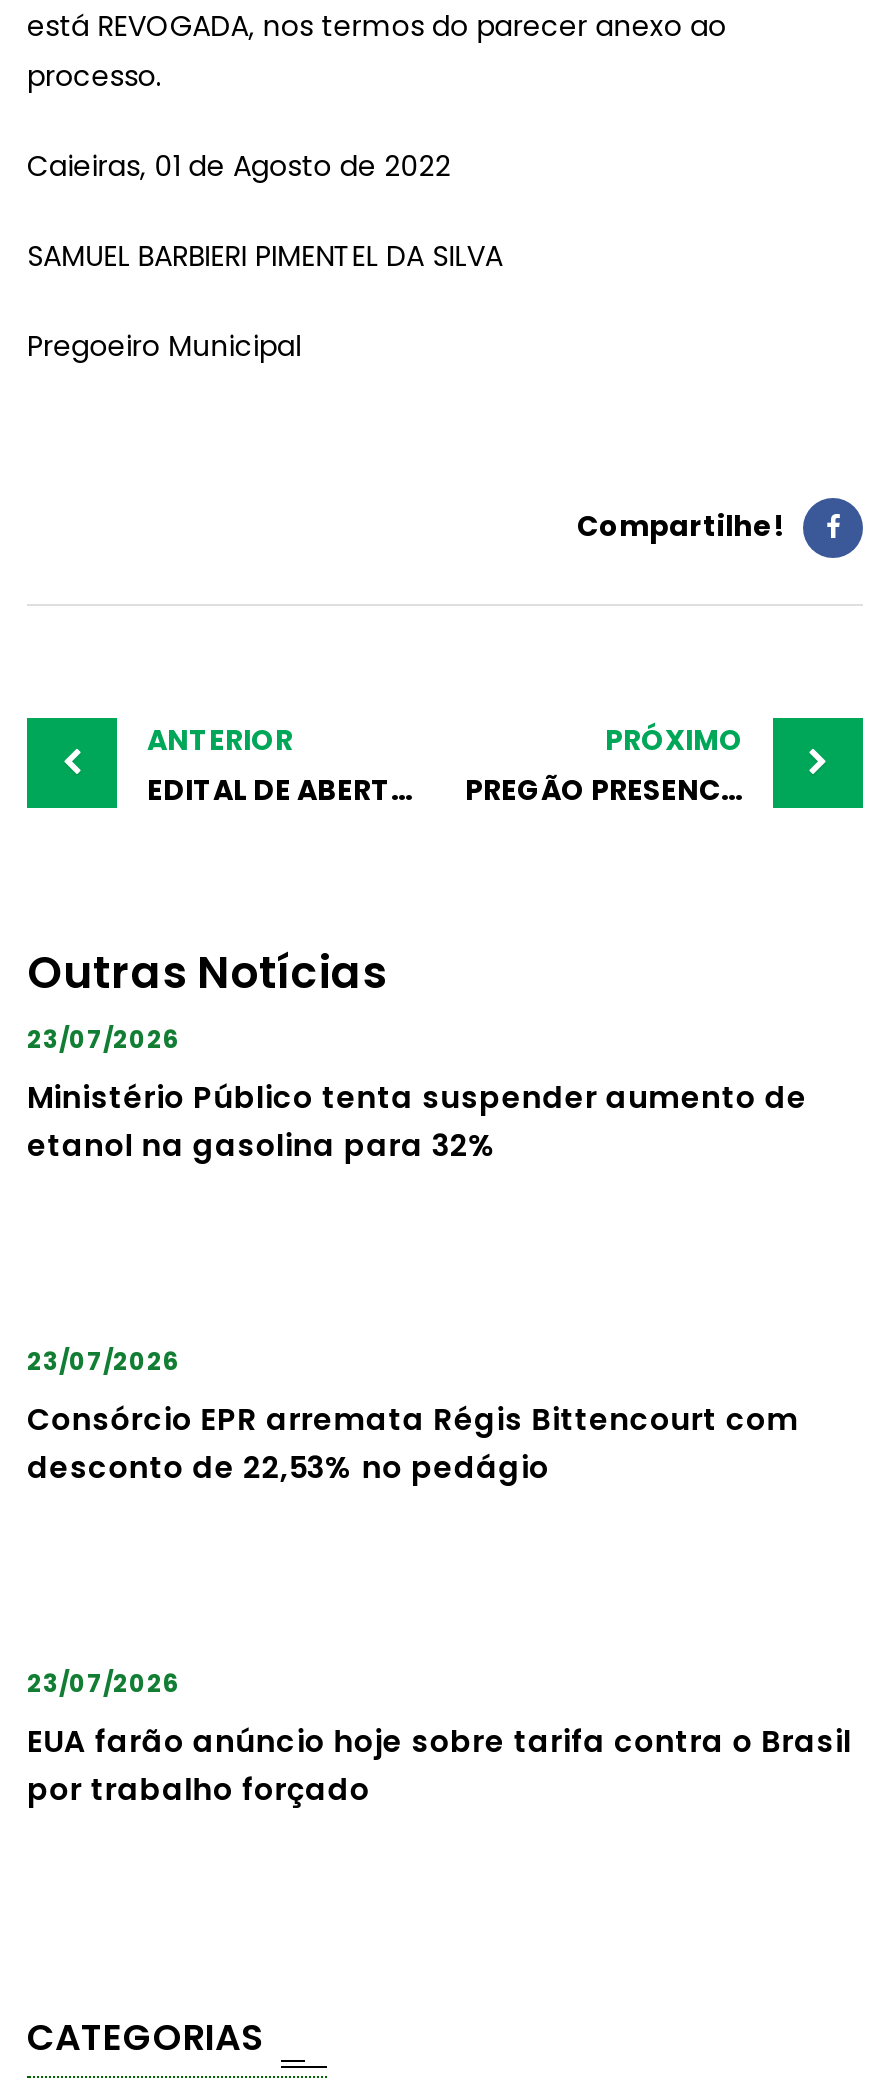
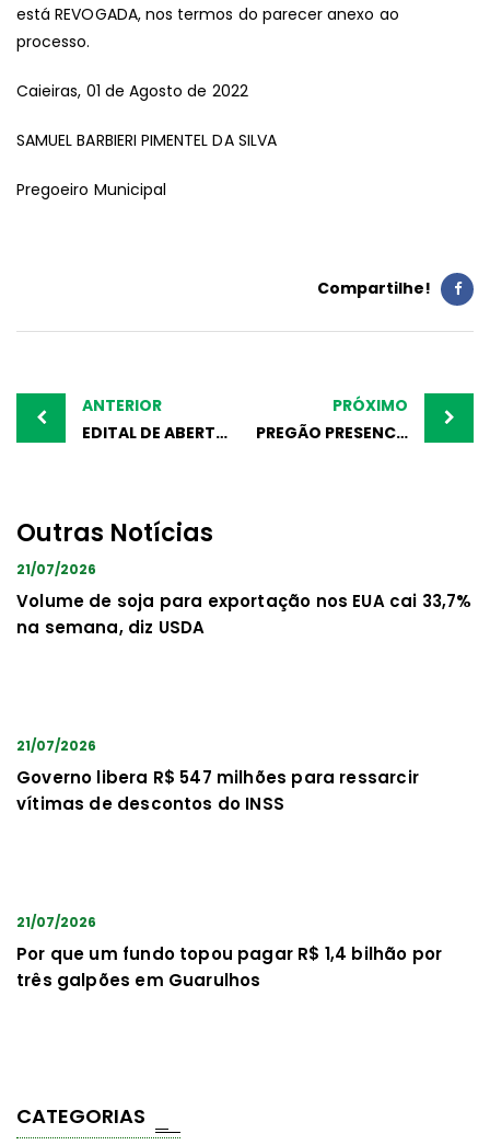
- 23/07/2026
+ 21/07/2026

- Ministério Público tenta suspender aumento de
- etanol na gasolina para 32%
+ Volume de soja para exportação nos EUA cai 33,7%
+ na semana, diz USDA

- 23/07/2026
+ 21/07/2026

- Consórcio EPR arremata Régis Bittencourt com
- desconto de 22,53% no pedágio
+ Governo libera R$ 547 milhões para ressarcir
+ vítimas de descontos do INSS

- 23/07/2026
+ 21/07/2026

- EUA farão anúncio hoje sobre tarifa contra o Brasil
- por trabalho forçado
+ Por que um fundo topou pagar R$ 1,4 bilhão por
+ três galpões em Guarulhos
